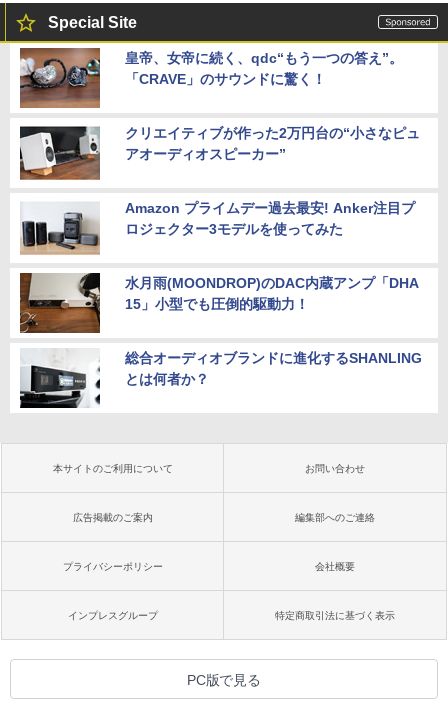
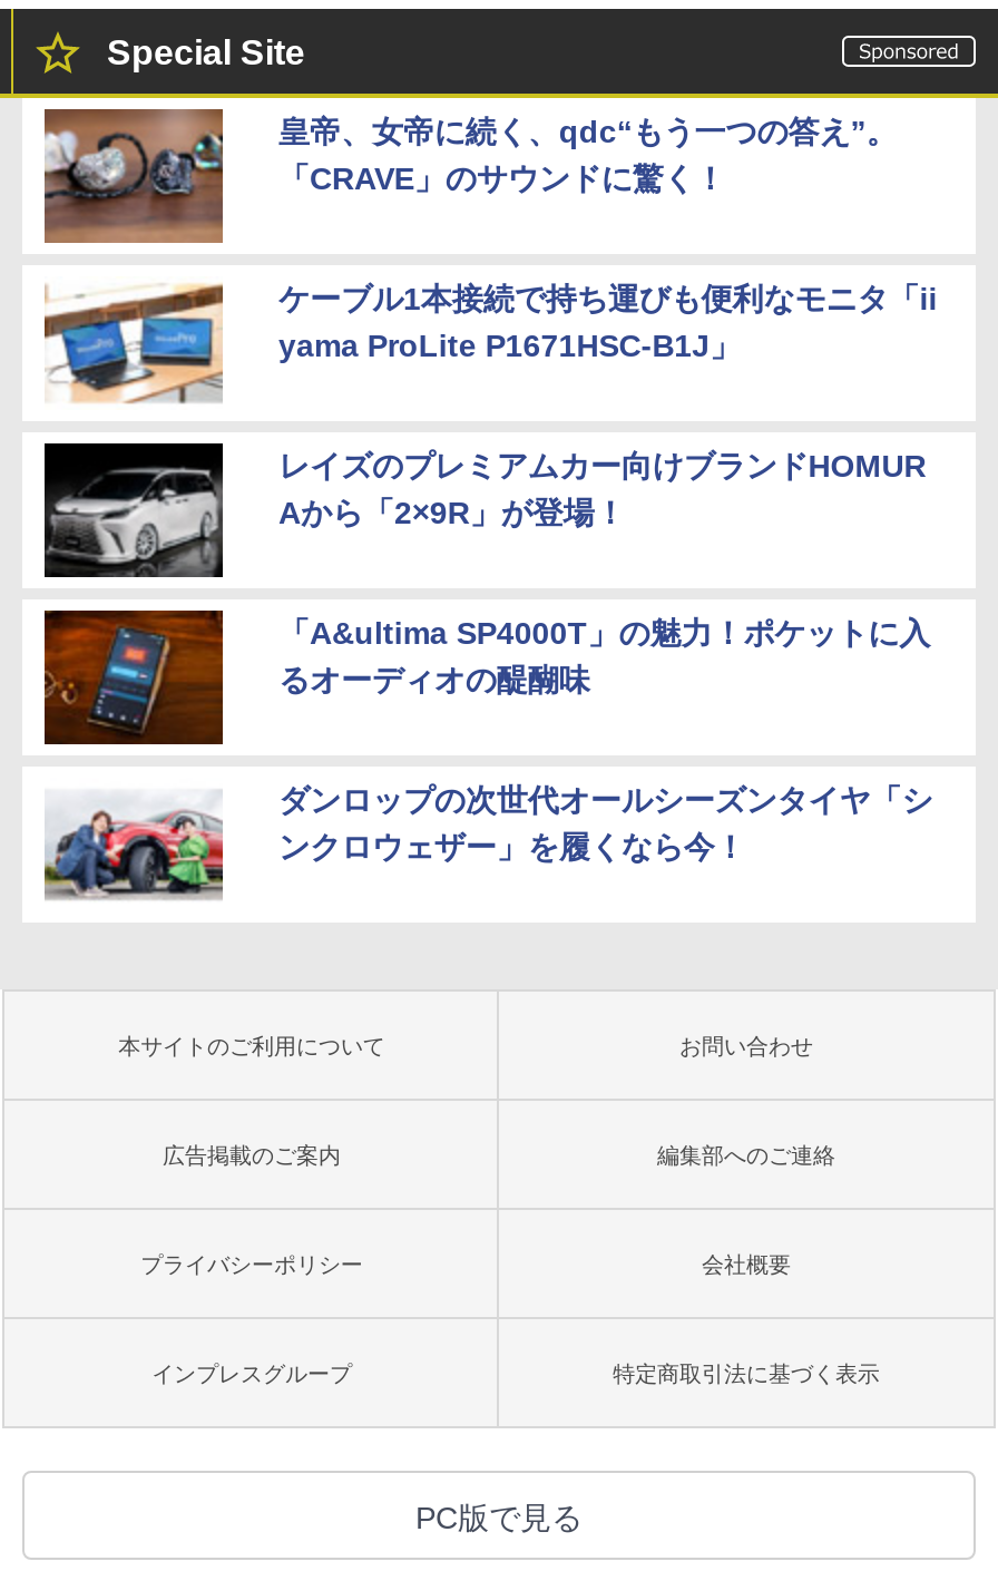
- [image]
- クリエイティブが作った2万円台の“小さなピュ
- アオーディオスピーカー”
+ [image]
+ ケーブル1本接続で持ち運びも便利なモニタ「ii
+ yama ProLite P1671HSC-B1J」

- [image]
- Amazon プライムデー過去最安! Anker注目プ
- ロジェクター3モデルを使ってみた
+ [image]
+ レイズのプレミアムカー向けブランドHOMUR
+ Aから「2×9R」が登場！

- [image]
- 水月雨(MOONDROP)のDAC内蔵アンプ「DHA
- 15」小型でも圧倒的駆動力！
+ [image]
+ 「A&ultima SP4000T」の魅力！ポケットに入
+ るオーディオの醍醐味

- [image]
- 総合オーディオブランドに進化するSHANLING
- とは何者か？
+ [image]
+ ダンロップの次世代オールシーズンタイヤ「シ
+ ンクロウェザー」を履くなら今！
